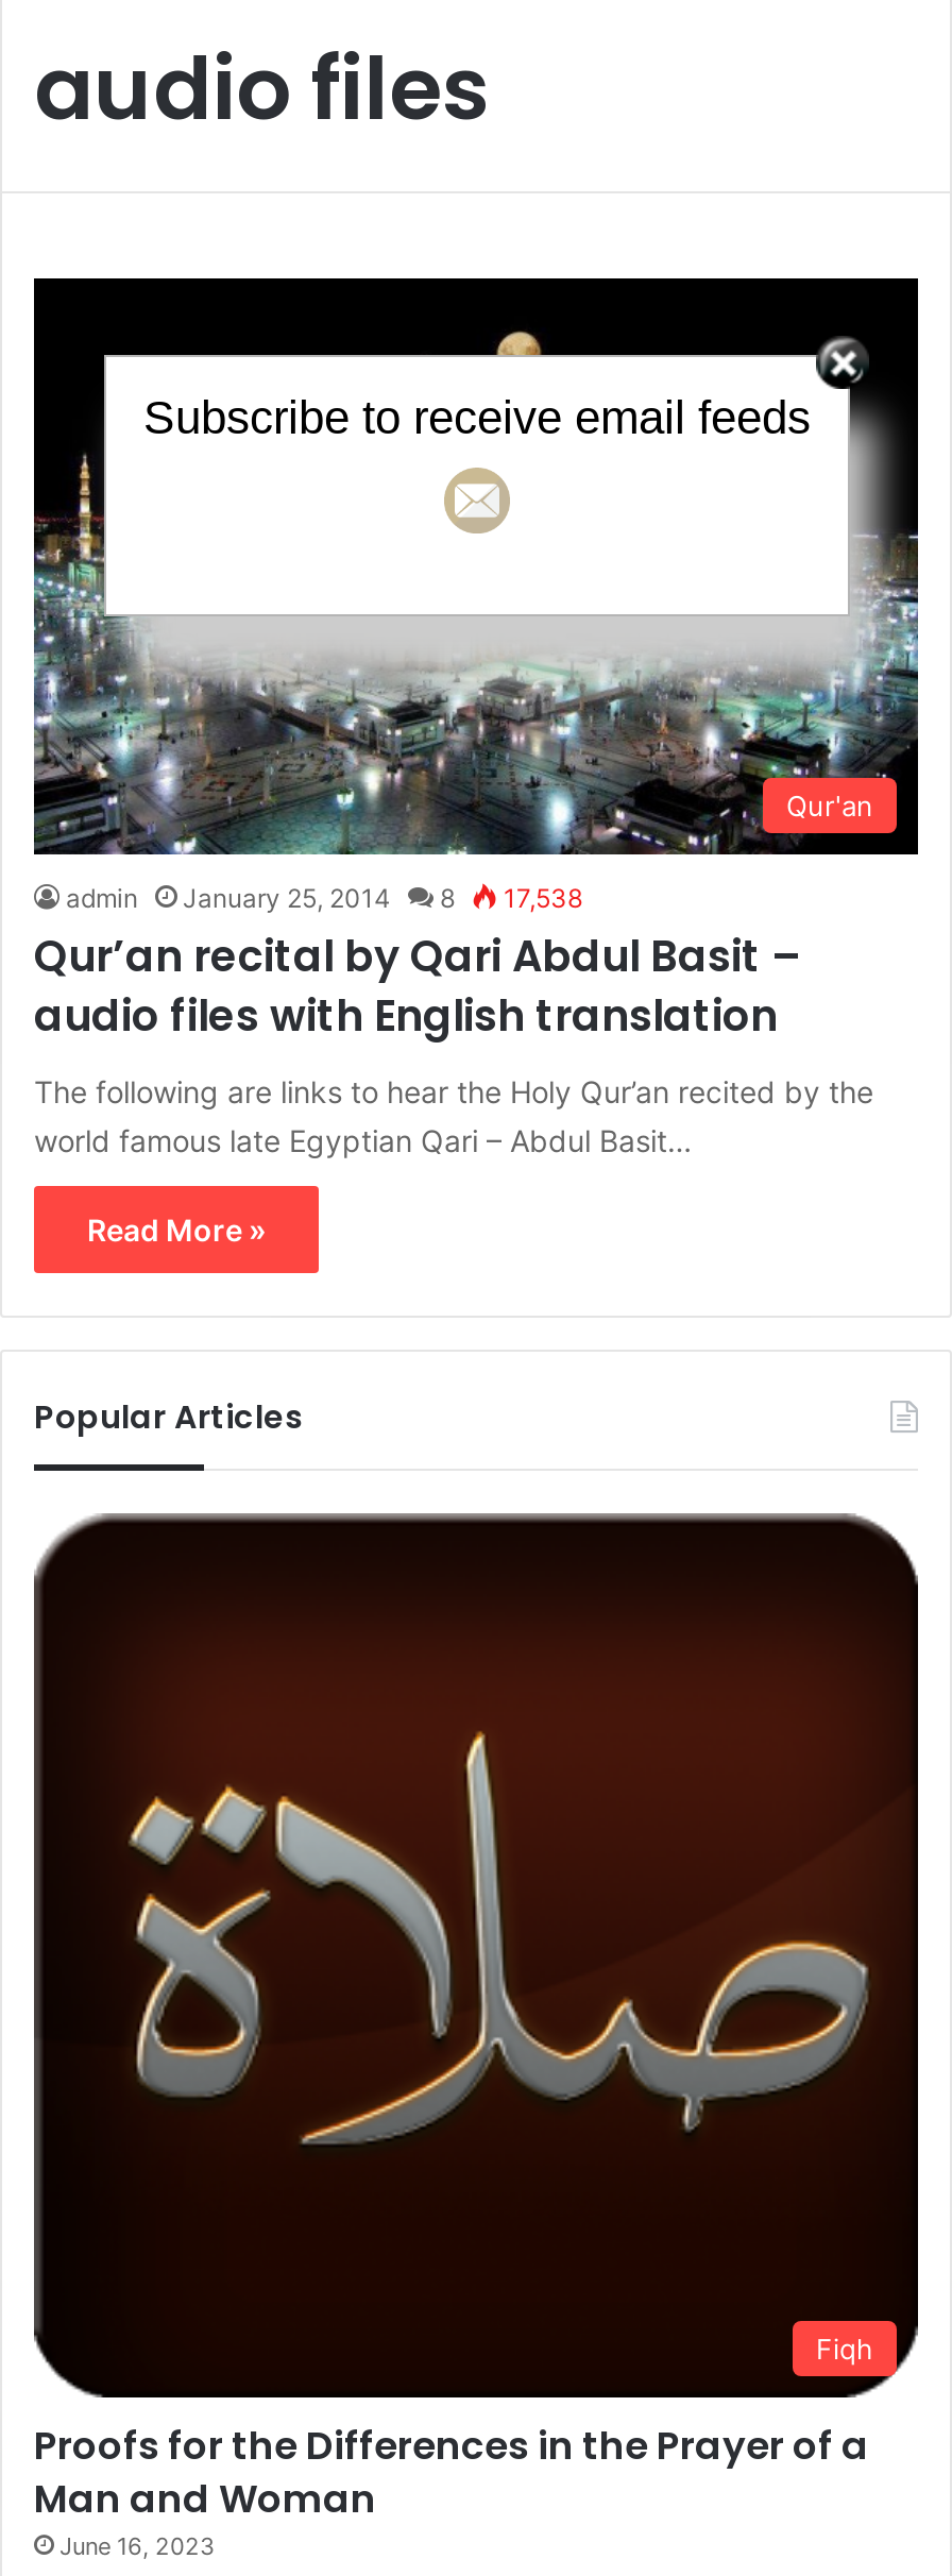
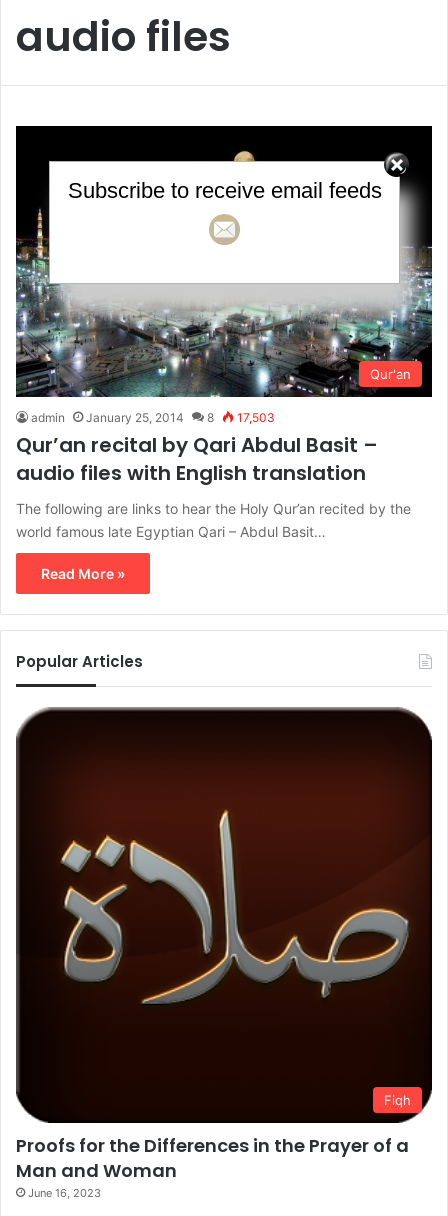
- admin January 25, 2014 8 17,538
+ admin January 25, 2014 8 17,503
